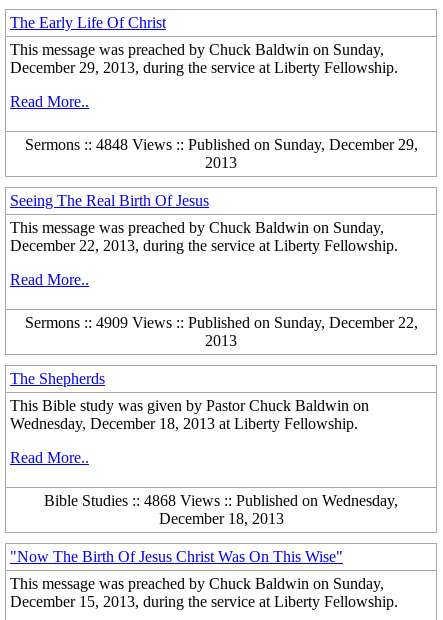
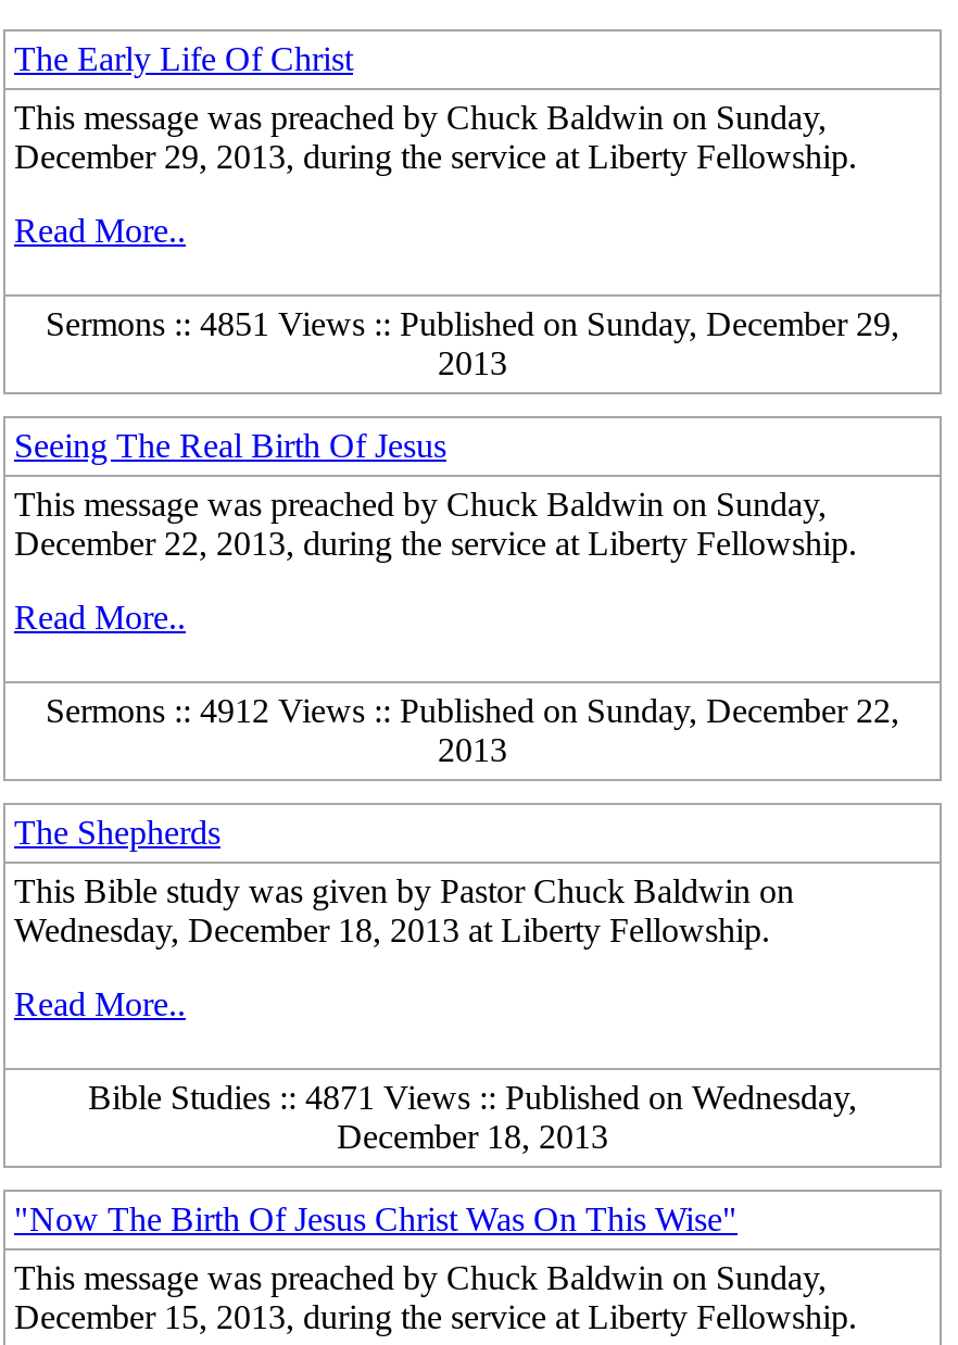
- Sermons :: 4848 Views :: Published on Sunday, December 29,
+ Sermons :: 4851 Views :: Published on Sunday, December 29,

- Sermons :: 4909 Views :: Published on Sunday, December 22,
+ Sermons :: 4912 Views :: Published on Sunday, December 22,

- Bible Studies :: 4868 Views :: Published on Wednesday,
+ Bible Studies :: 4871 Views :: Published on Wednesday,
